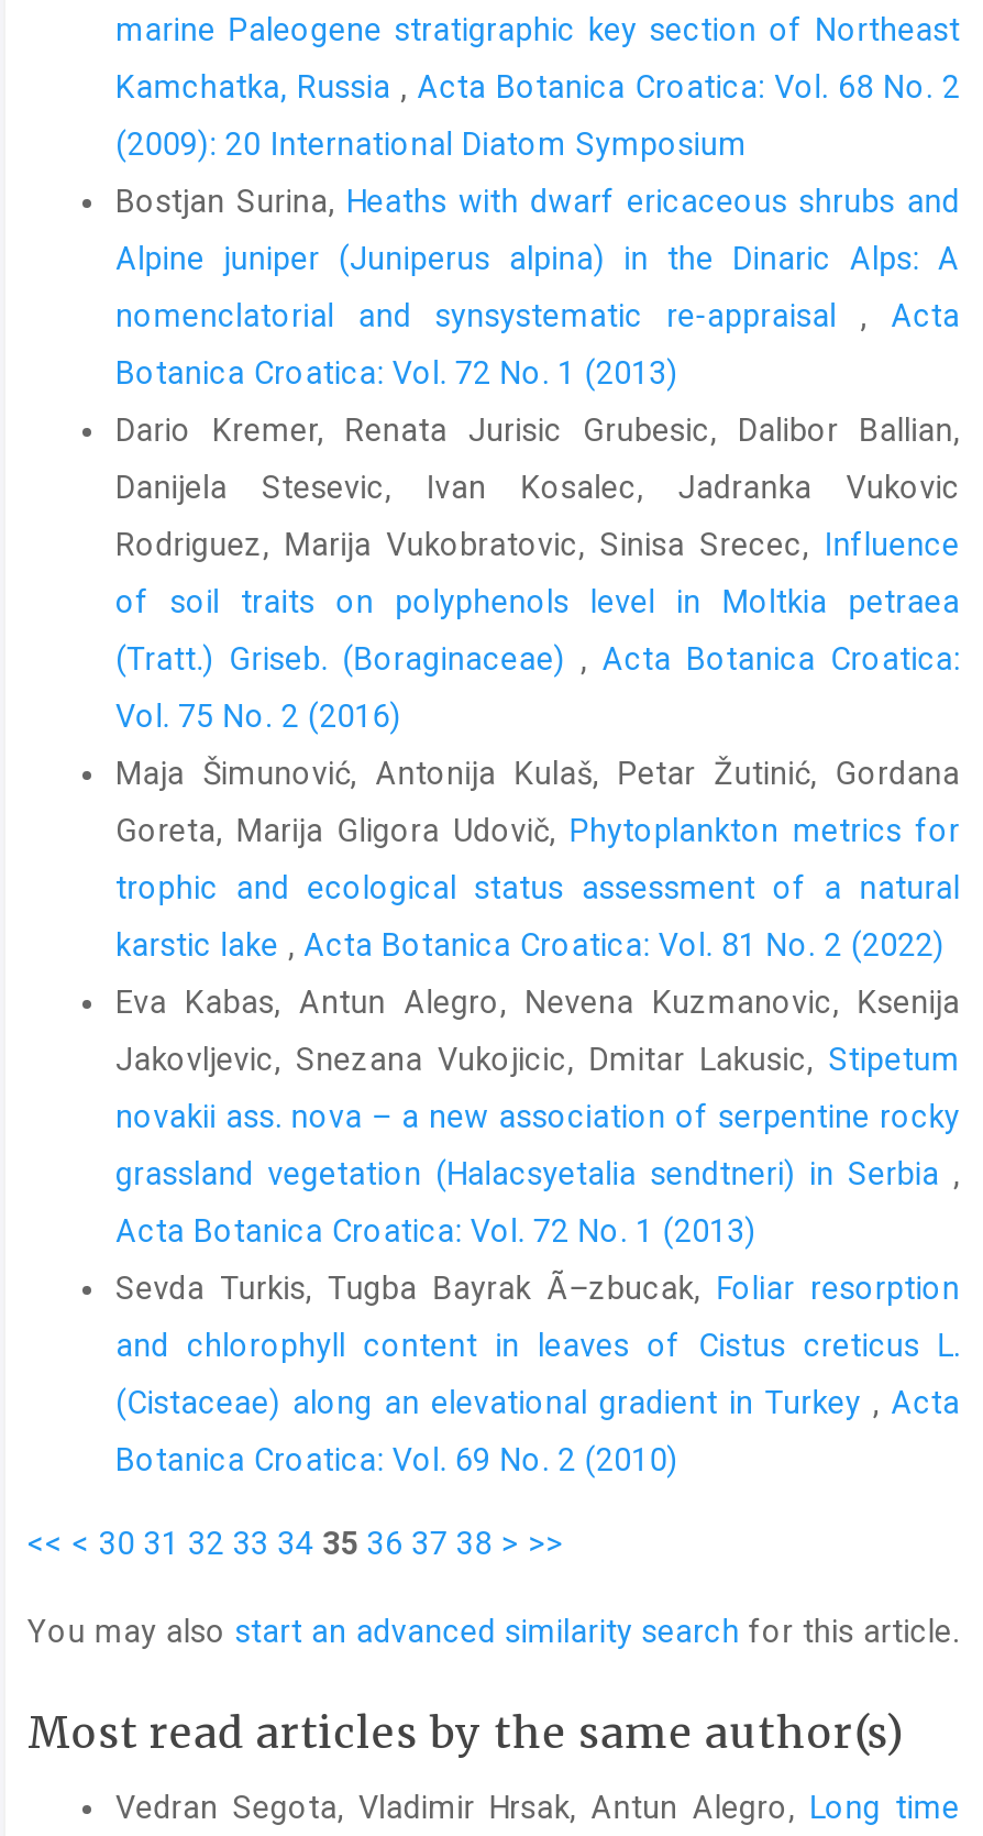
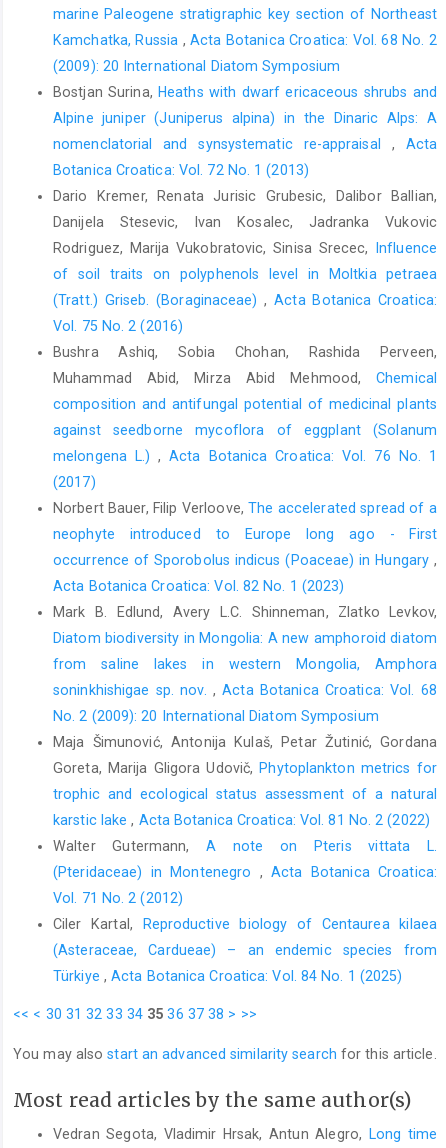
+ Bushra Ashiq, Sobia Chohan, Rashida Perveen,
+ Muhammad Abid, Mirza Abid Mehmood, Chemical
+ composition and antifungal potential of medicinal plants
+ against seedborne mycoflora of eggplant (Solanum
+ melongena L.), Acta Botanica Croatica: Vol. 76 No. 1
+ (2017)
+ Norbert Bauer, Filip Verloove, The accelerated spread of a
+ neophyte introduced to Europe long ago - First
+ occurrence of Sporobolus indicus (Poaceae) in Hungary,
+ Acta Botanica Croatica: Vol. 82 No. 1 (2023)
+ Mark B. Edlund, Avery L.C. Shinneman, Zlatko Levkov,
+ Diatom biodiversity in Mongolia: A new amphoroid diatom
+ from saline lakes in western Mongolia, Amphora
+ soninkhishigae sp. nov., Acta Botanica Croatica: Vol. 68
+ No. 2 (2009): 20 International Diatom Symposium

moved down: Maja Šimunović, Antonija Kulaš, Petar Žutinić, Gordana | Goreta, Marija Gligora Udovič, Phytoplankton metrics for | trophic and ecological status assessment of a natural | karstic lake, Acta Botanica Croatica: Vol. 81 No. 2 (2022)

- Eva Kabas, Antun Alegro, Nevena Kuzmanovic, Ksenija
- Jakovljevic, Snezana Vukojicic, Dmitar Lakusic, Stipetum
- novakii ass. nova – a new association of serpentine rocky
- grassland vegetation (Halacsyetalia sendtneri) in Serbia,
- Acta Botanica Croatica: Vol. 72 No. 1 (2013)
- Sevda Turkis, Tugba Bayrak Ã–zbucak, Foliar resorption
- and chlorophyll content in leaves of Cistus creticus L.
- (Cistaceae) along an elevational gradient in Turkey, Acta
- Botanica Croatica: Vol. 69 No. 2 (2010)
+ Walter Gutermann, A note on Pteris vittata L.
+ (Pteridaceae) in Montenegro, Acta Botanica Croatica:
+ Vol. 71 No. 2 (2012)
+ Ciler Kartal, Reproductive biology of Centaurea kilaea
+ (Asteraceae, Cardueae) – an endemic species from
+ Türkiye, Acta Botanica Croatica: Vol. 84 No. 1 (2025)
